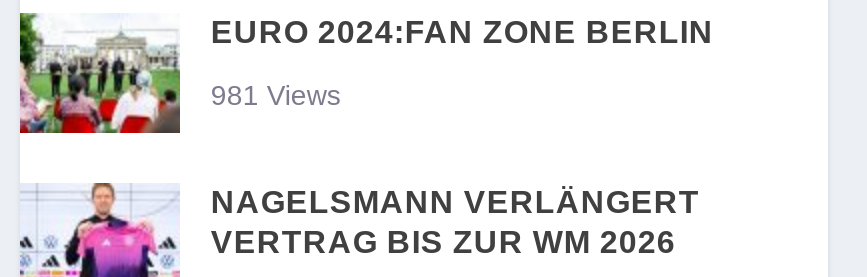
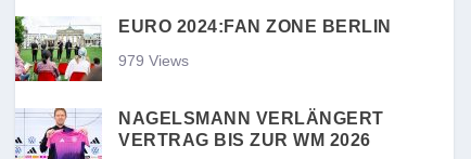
- 981 Views
+ 979 Views
